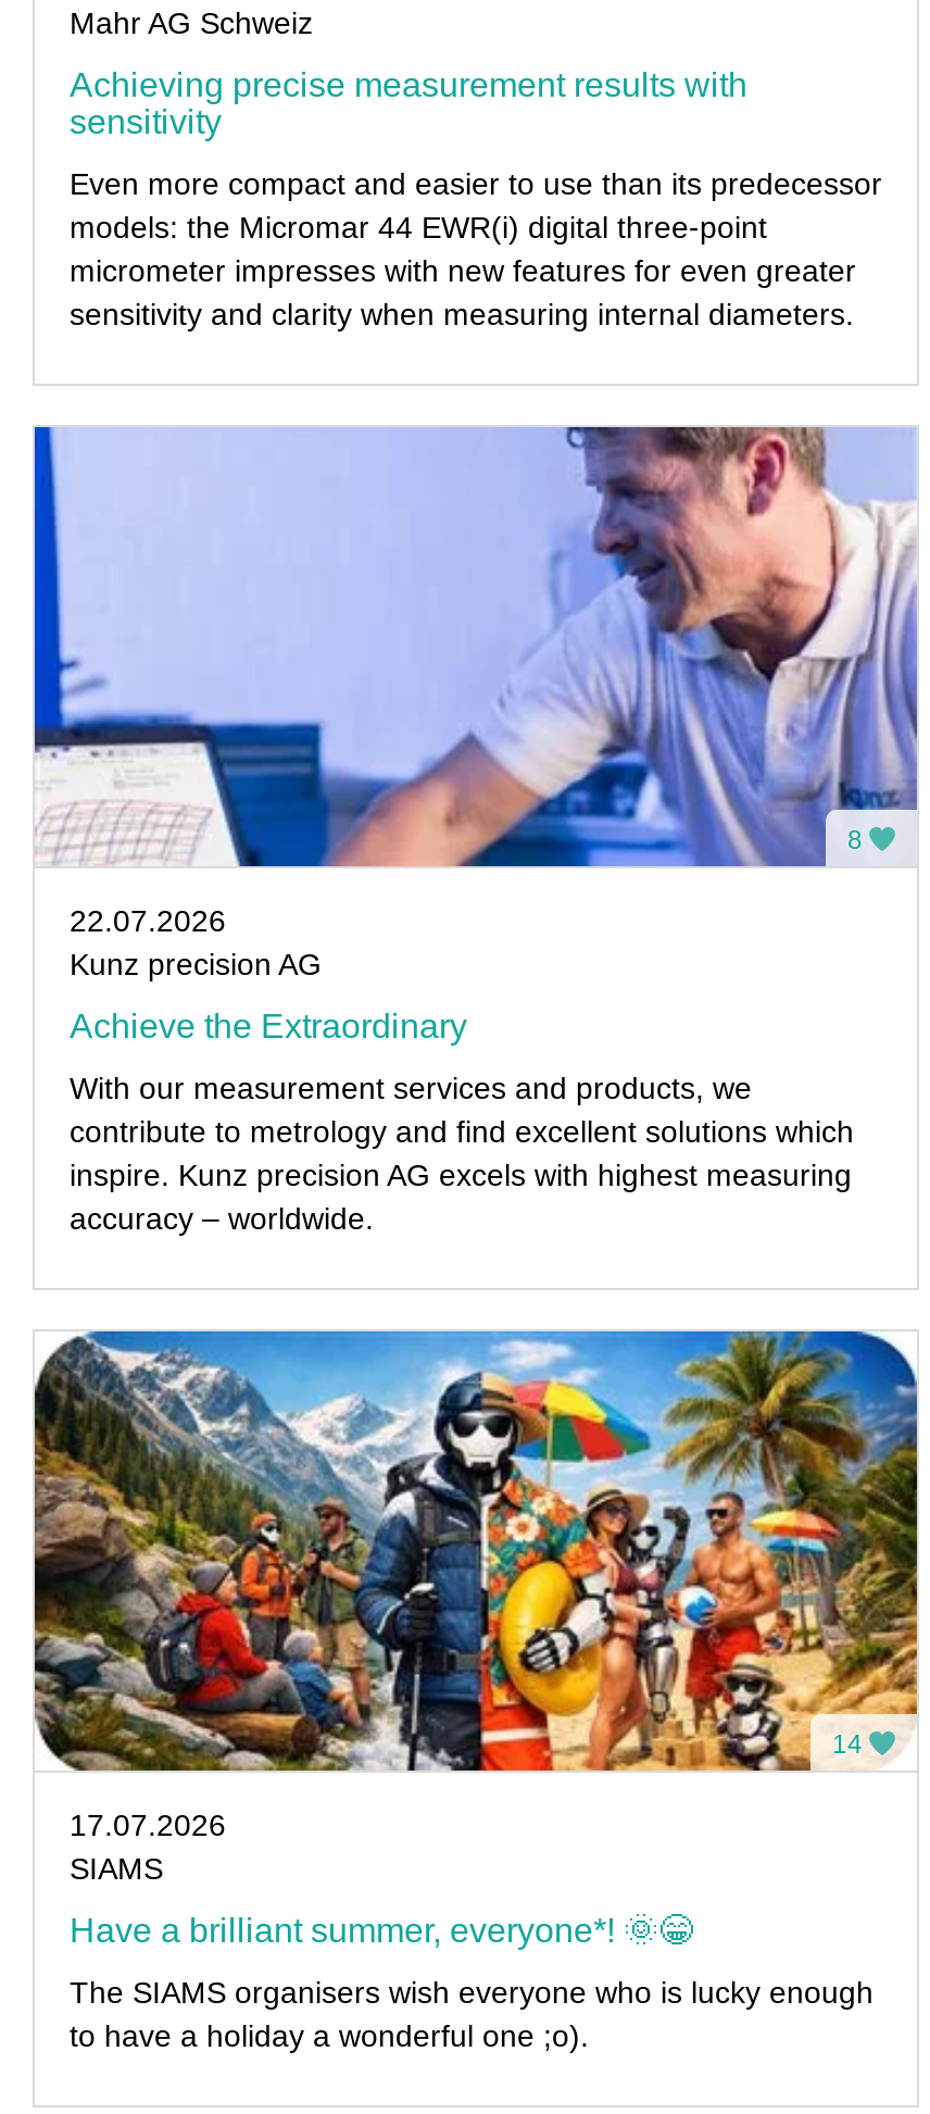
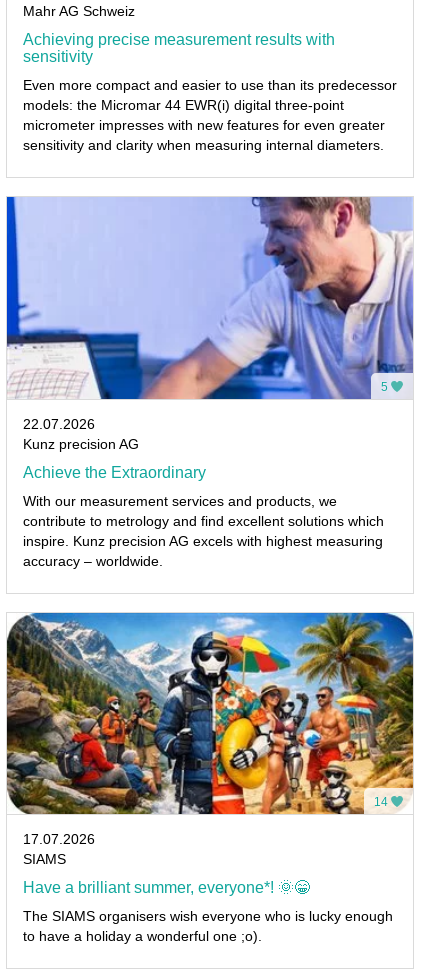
- 8
+ 5
